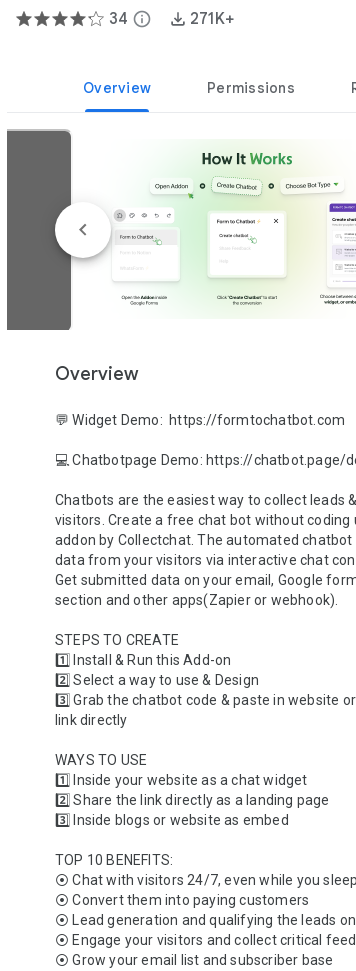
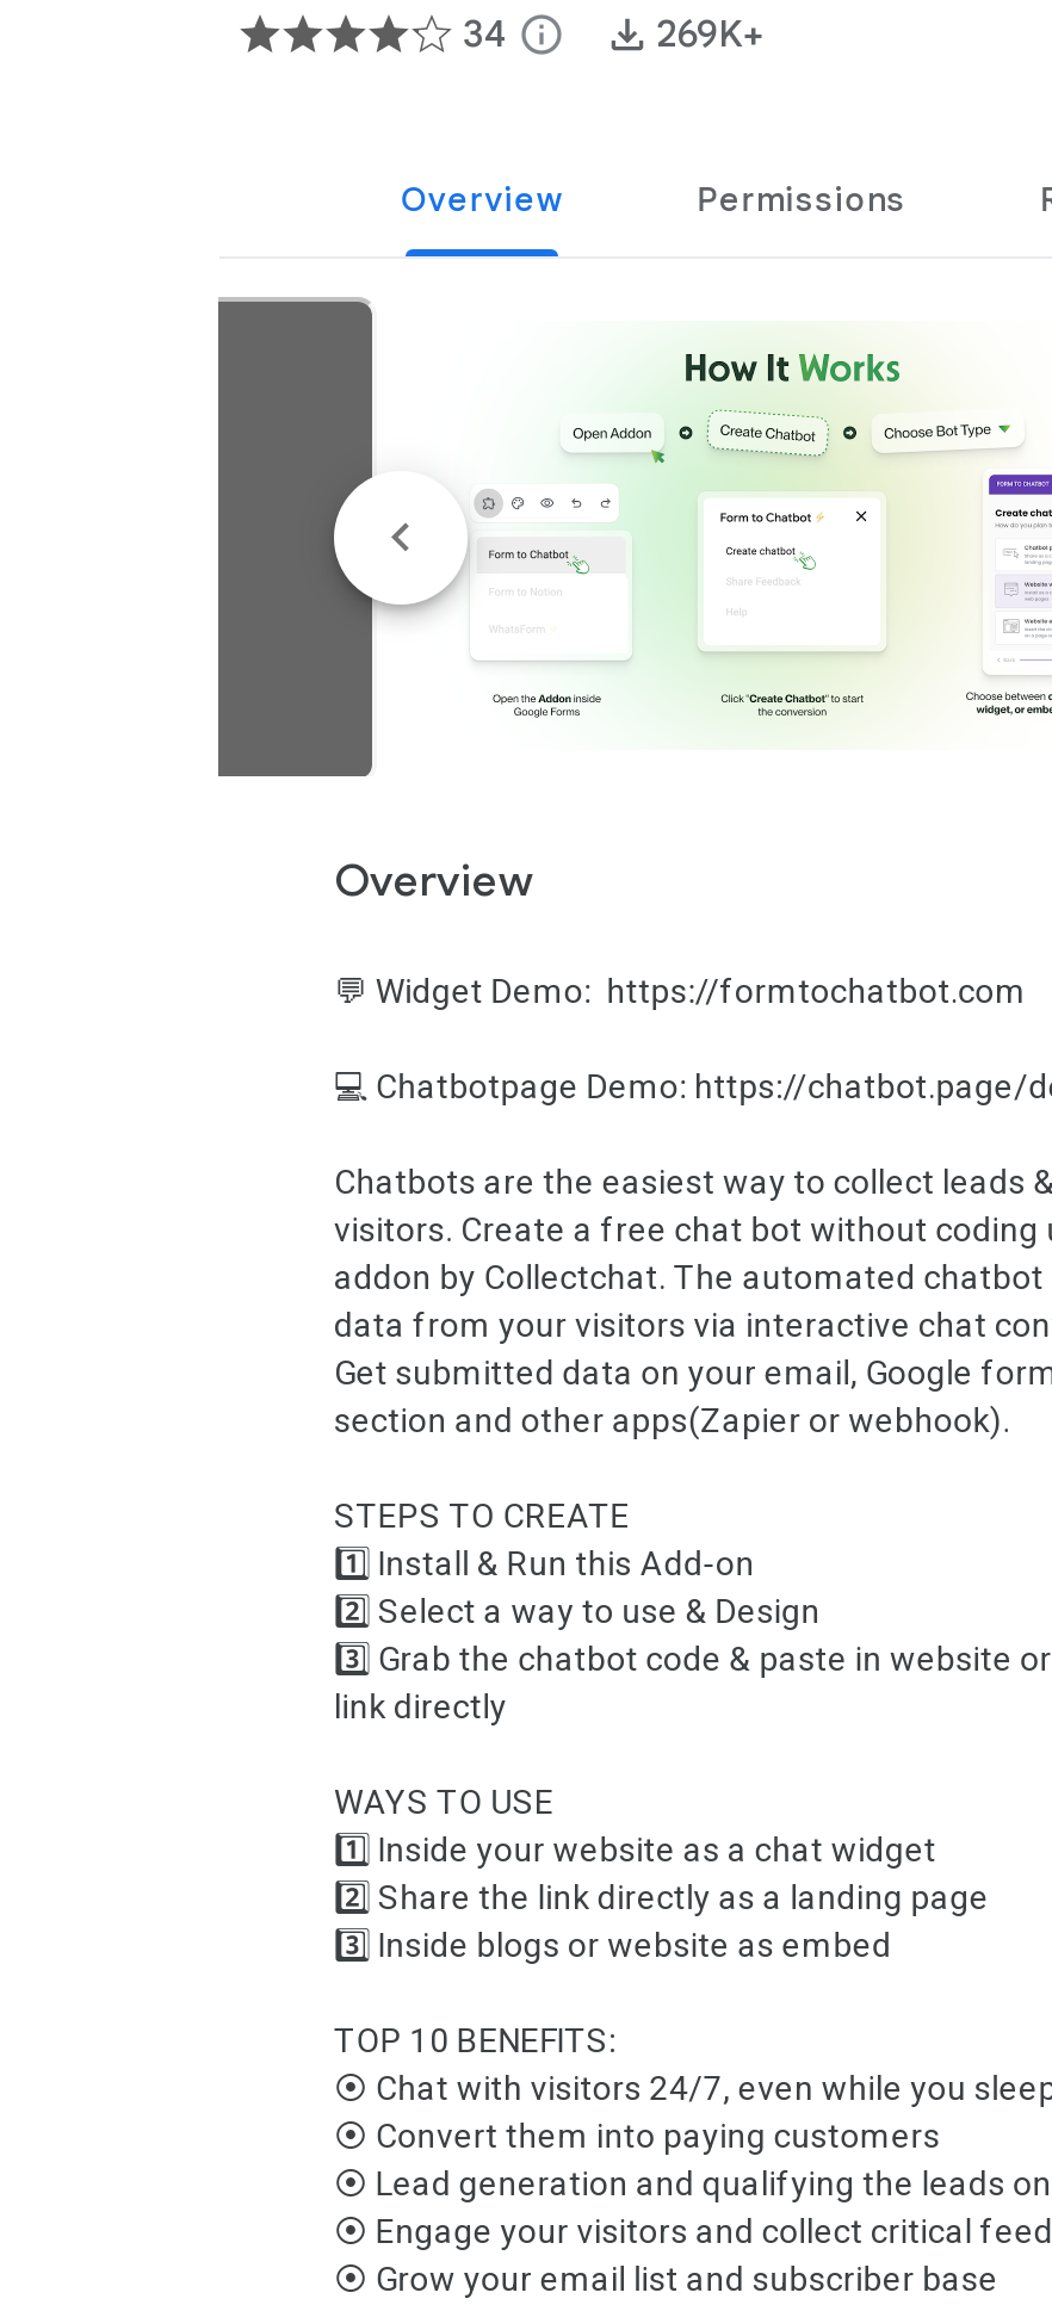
- 271K+
+ 269K+
